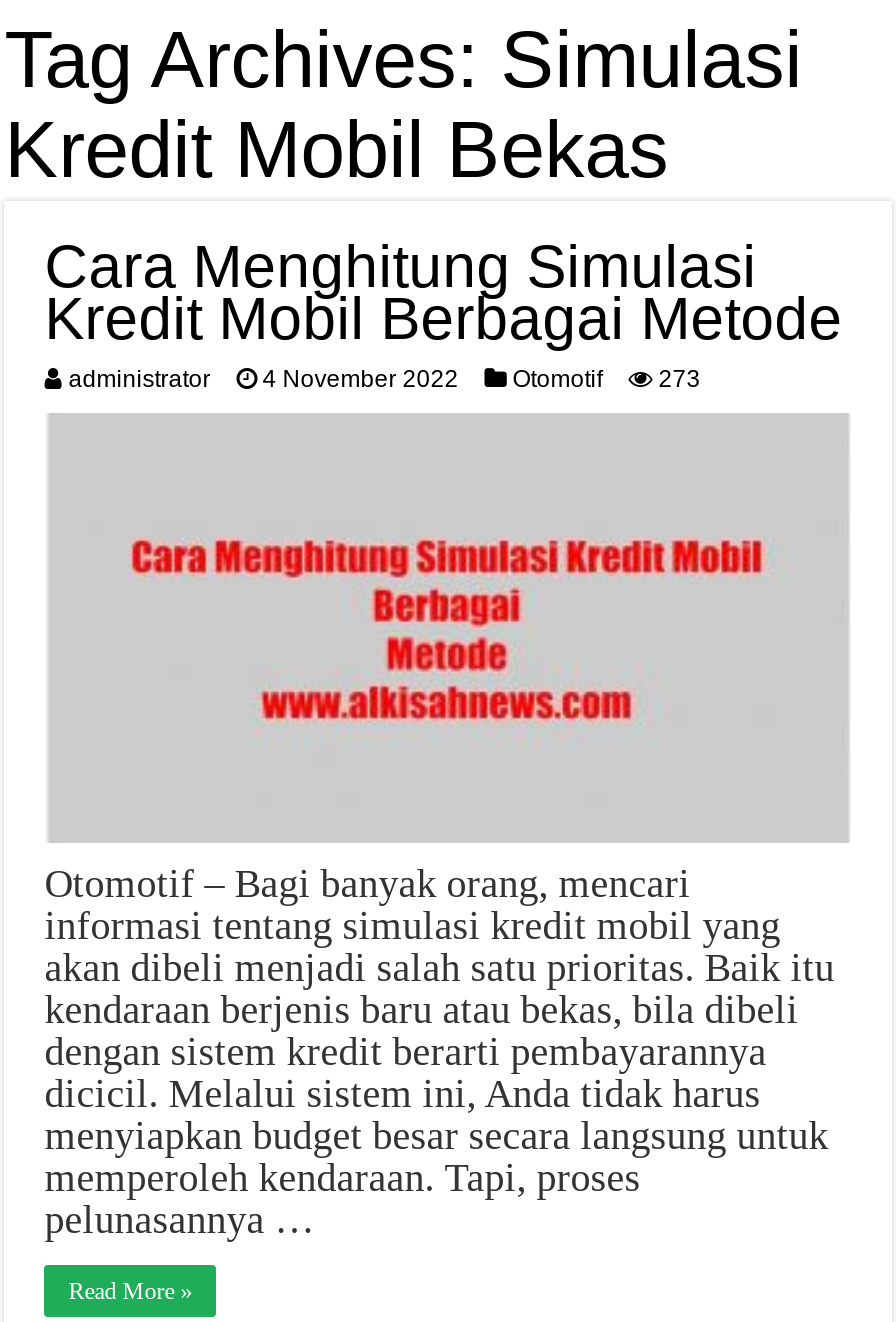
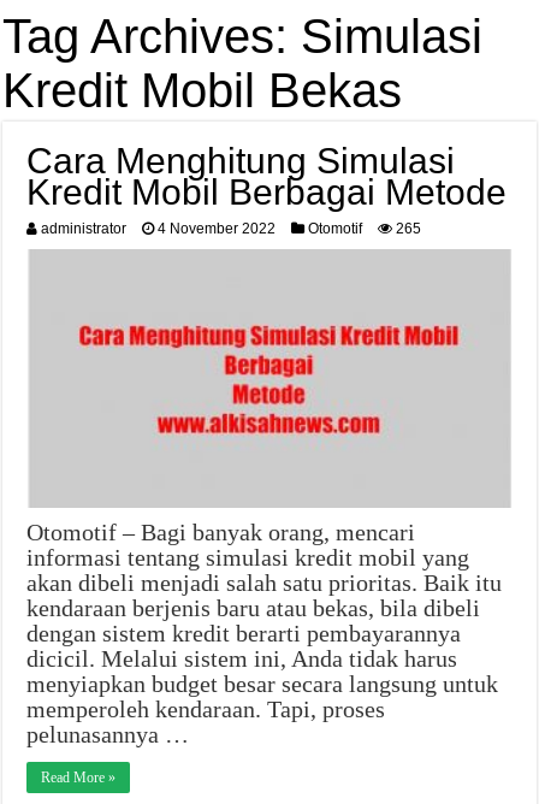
- administrator 4 November 2022 Otomotif 273
+ administrator 4 November 2022 Otomotif 265
